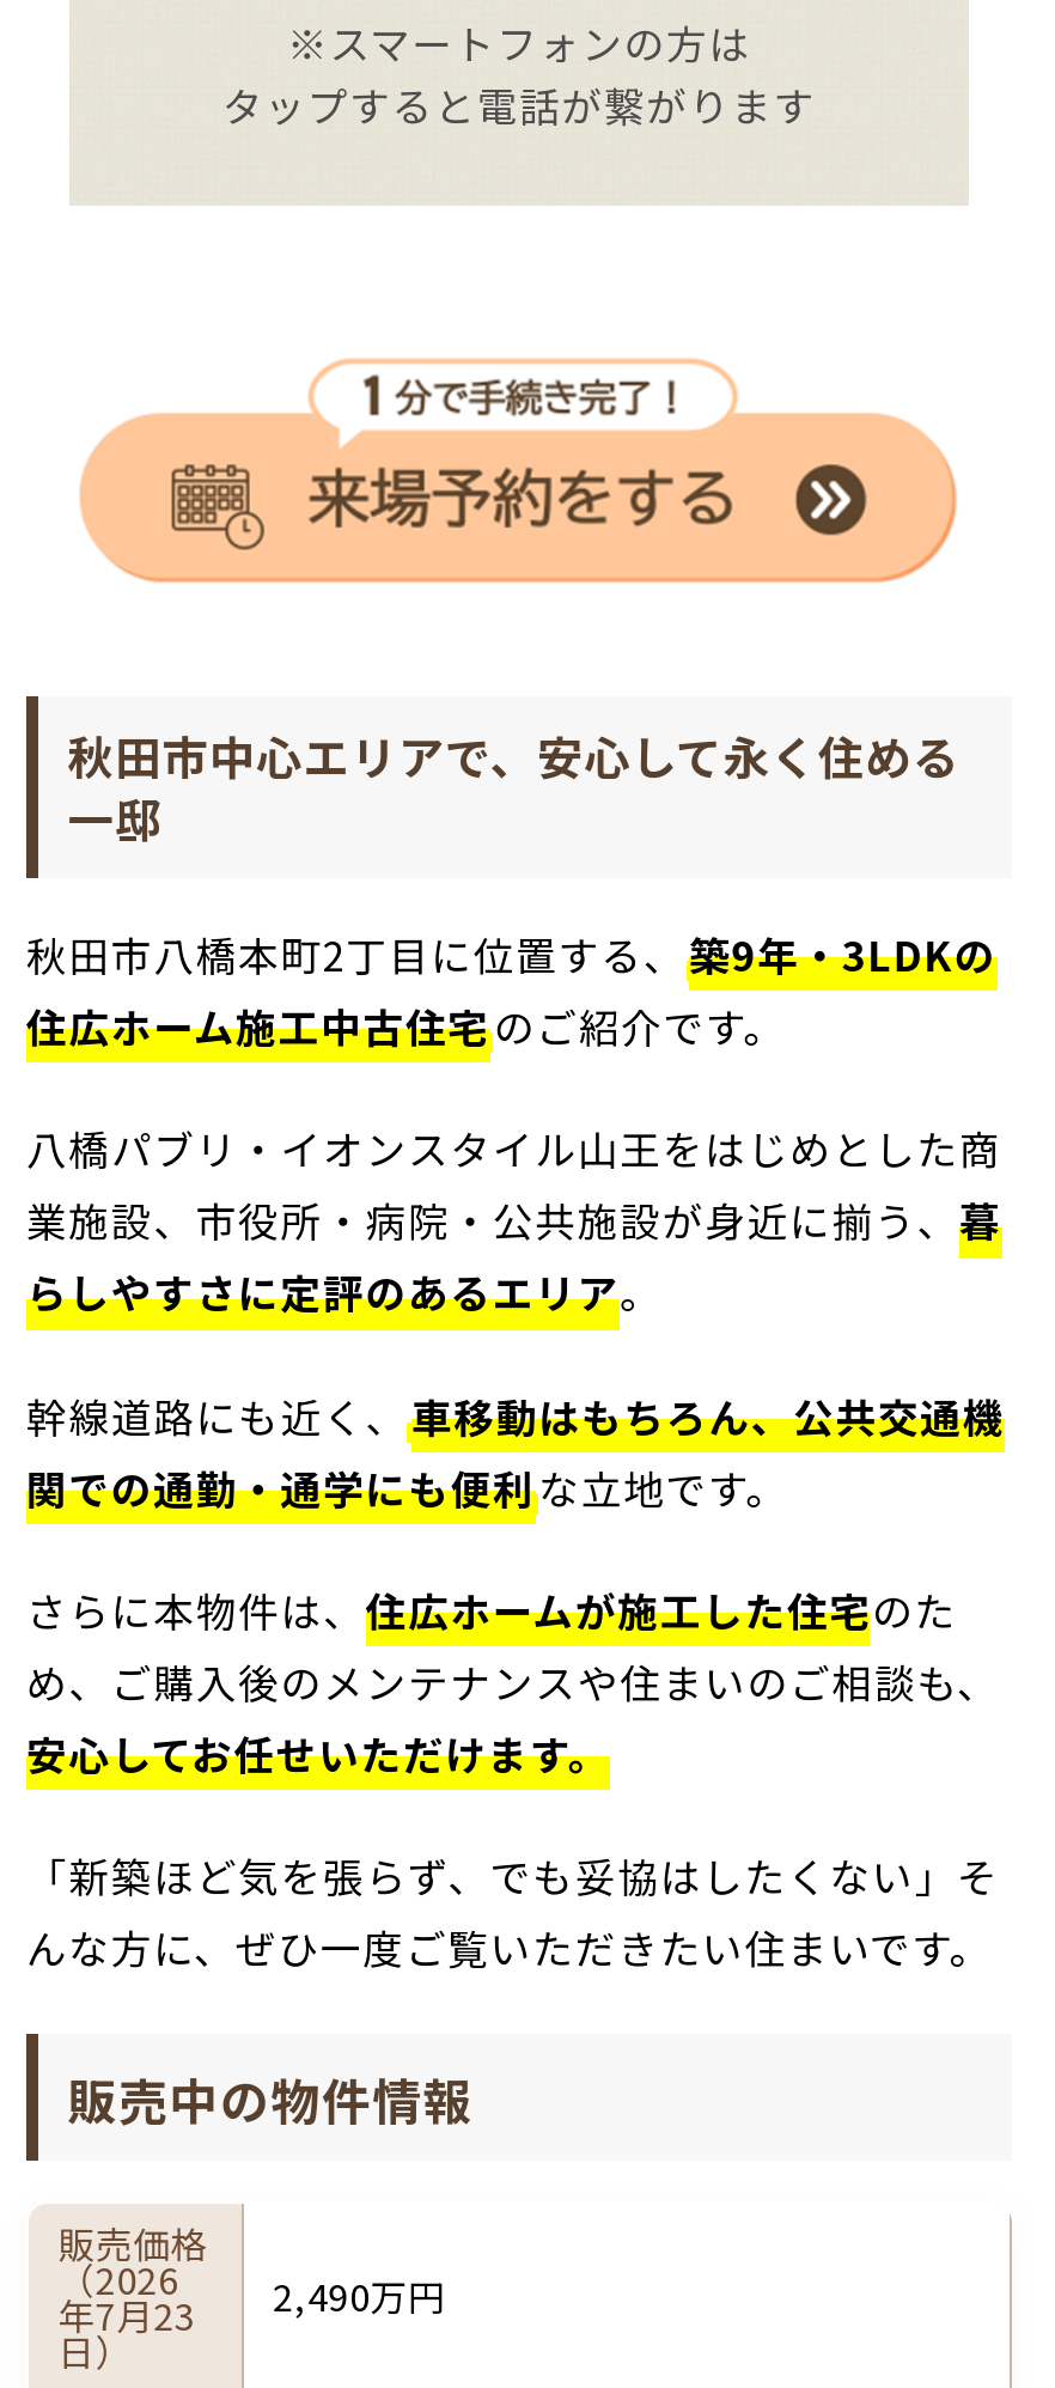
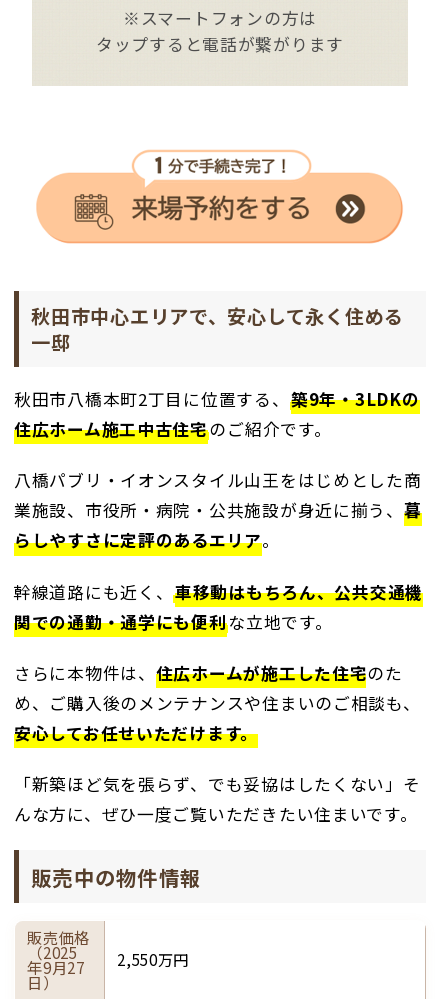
- （2026
+ （2025

- 2,490万円
+ 2,550万円

- 年7月23
+ 年9月27
